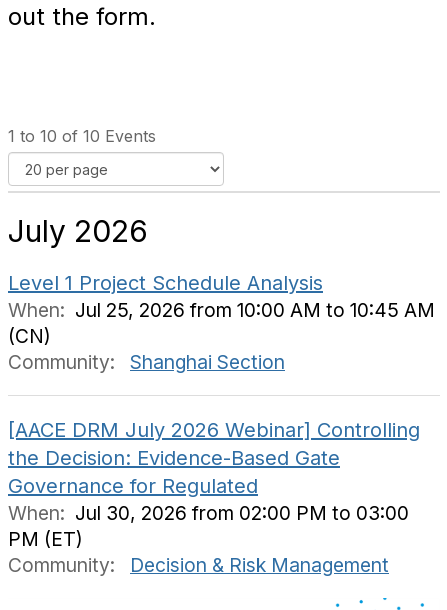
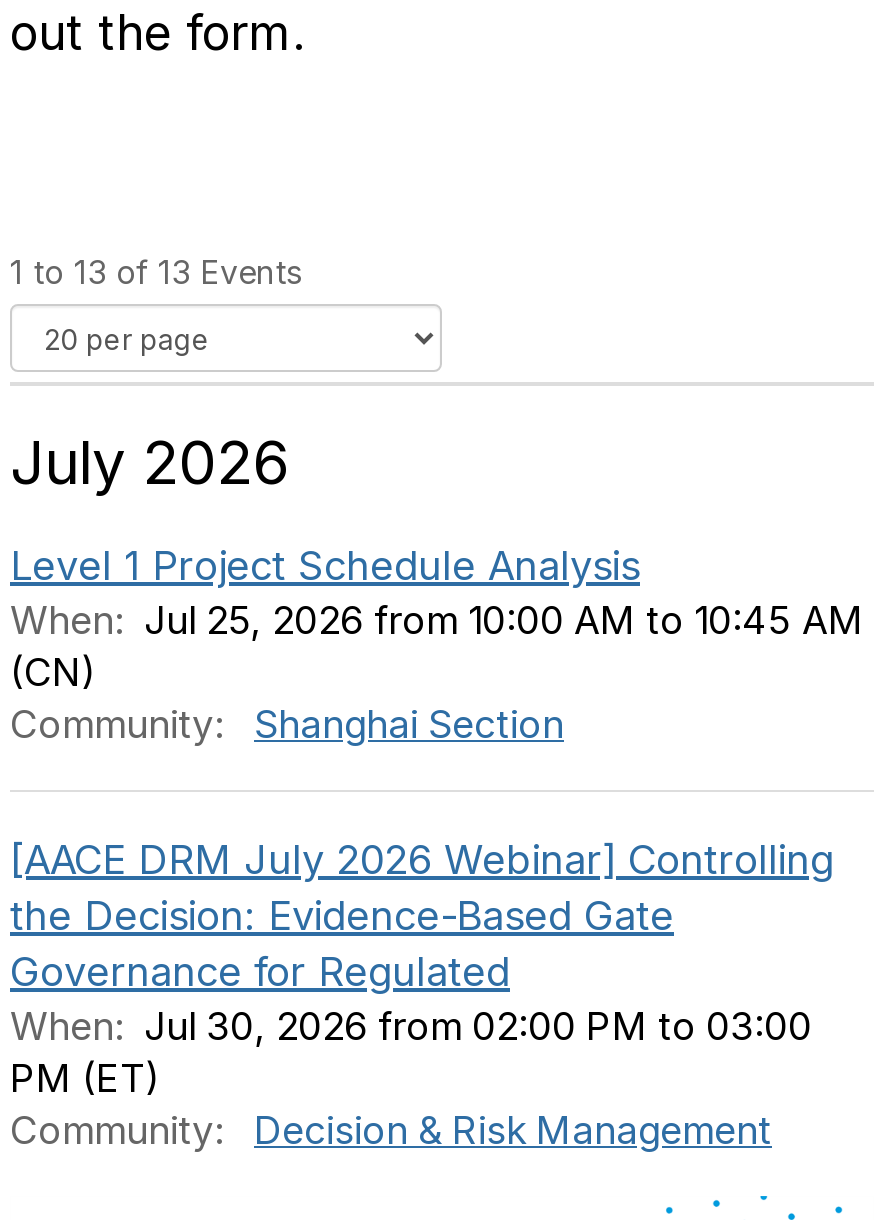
- 1 to 10 of 10 Events
+ 1 to 13 of 13 Events
